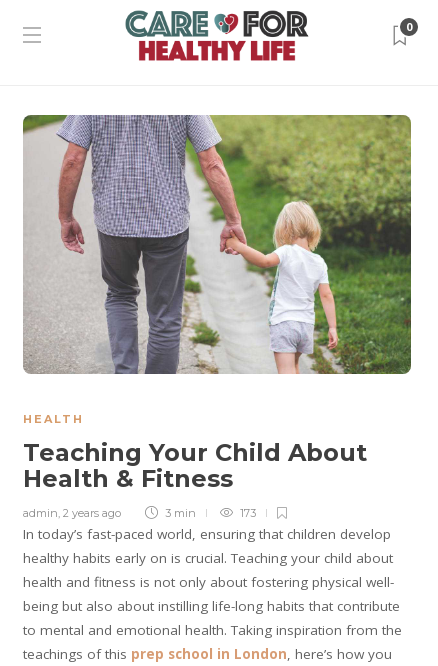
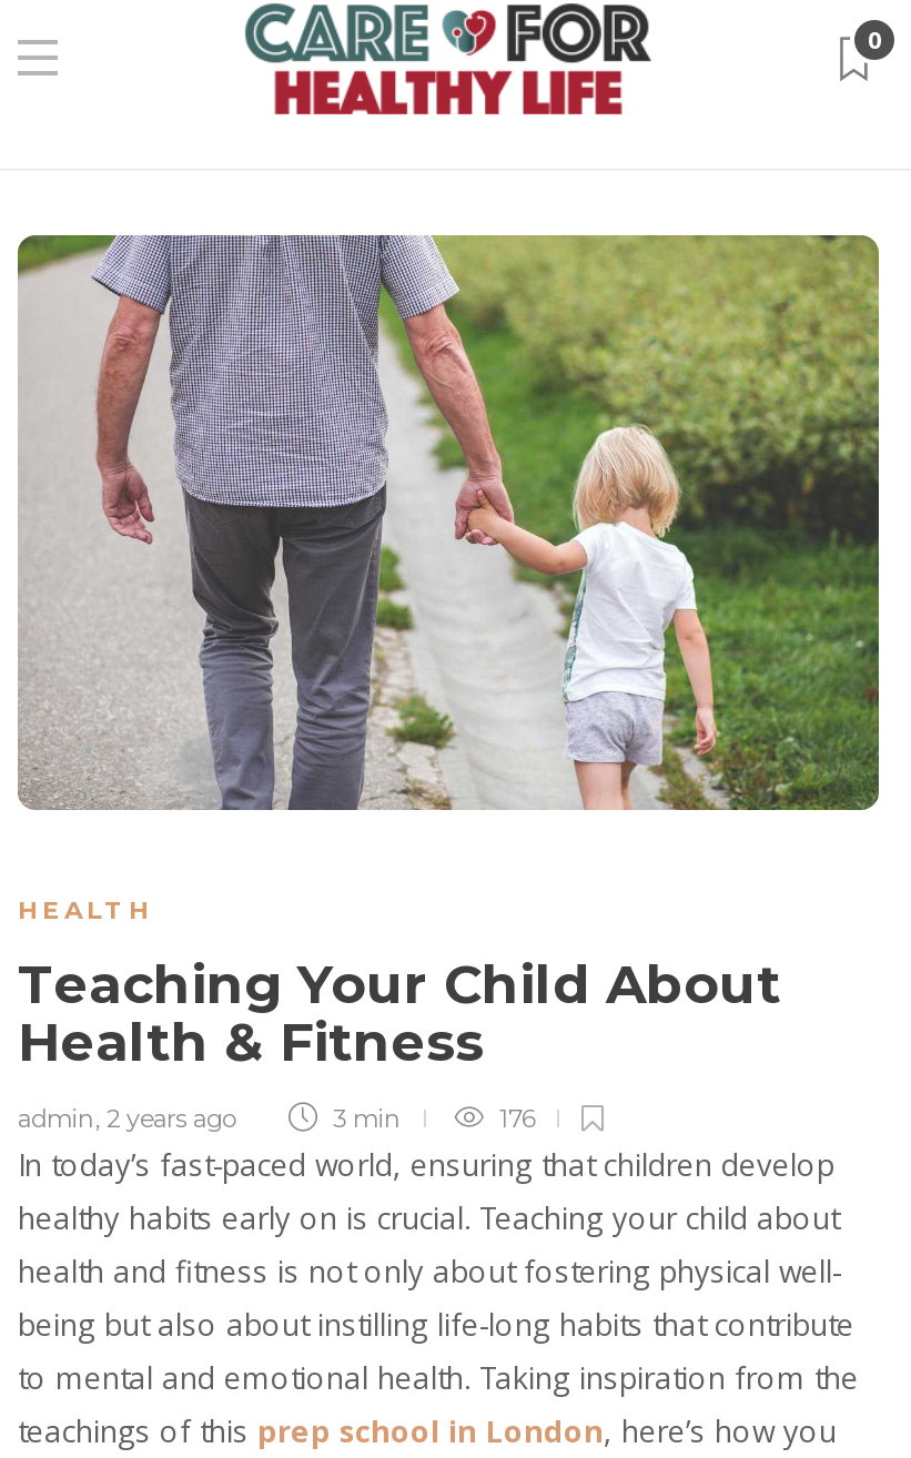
- 173
+ 176
